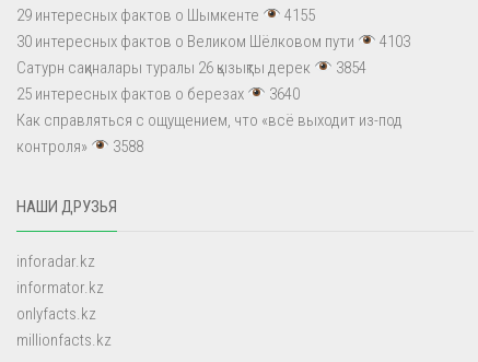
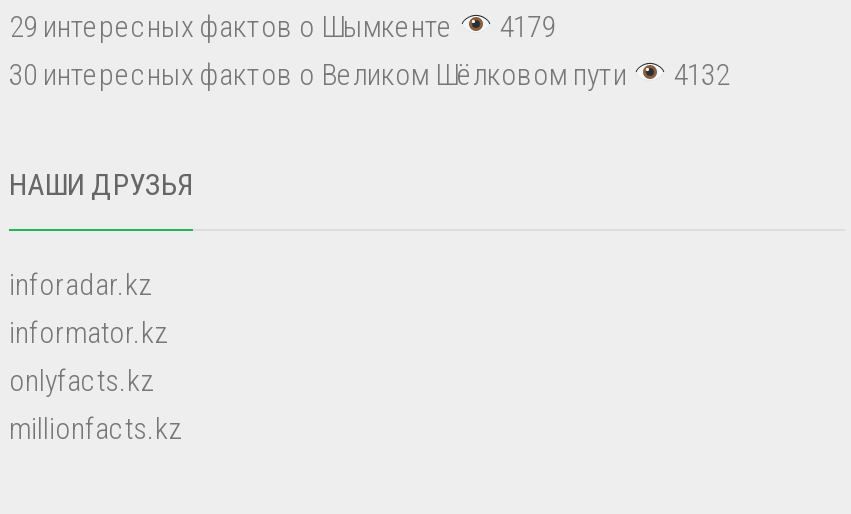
- 29 интересных фактов о Шымкенте 4155
+ 29 интересных фактов о Шымкенте 4179

- 4103
- Сатурн сақиналары туралы 26 қызықты дерек
- 3854
- 25 интересных фактов о березах
- 3640
- Как справляться с ощущением, что «всё выходит из-под
- контроля»
- 3588
+ 4132
